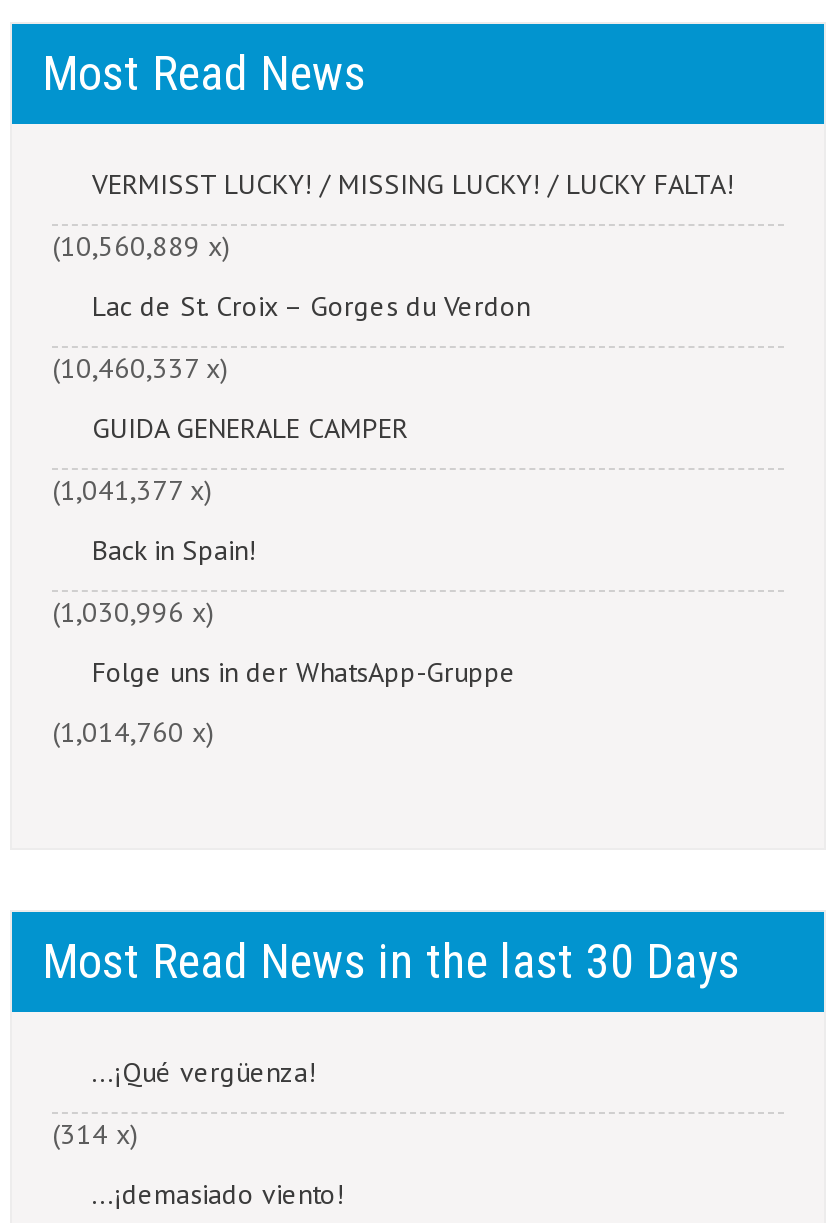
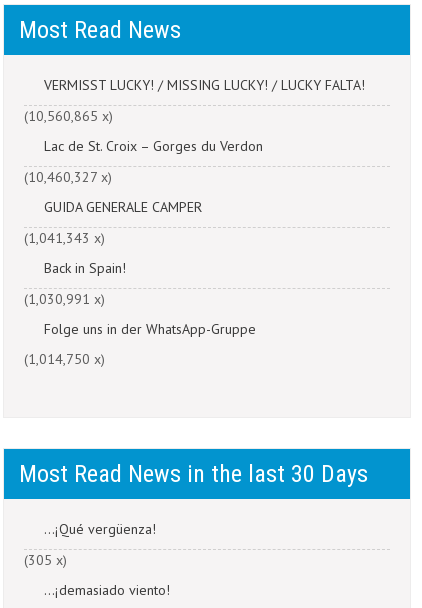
- (10,560,889 x)
+ (10,560,865 x)

- (10,460,337 x)
+ (10,460,327 x)

- (1,041,377 x)
+ (1,041,343 x)

- (1,030,996 x)
+ (1,030,991 x)

- (1,014,760 x)
+ (1,014,750 x)

- (314 x)
+ (305 x)
